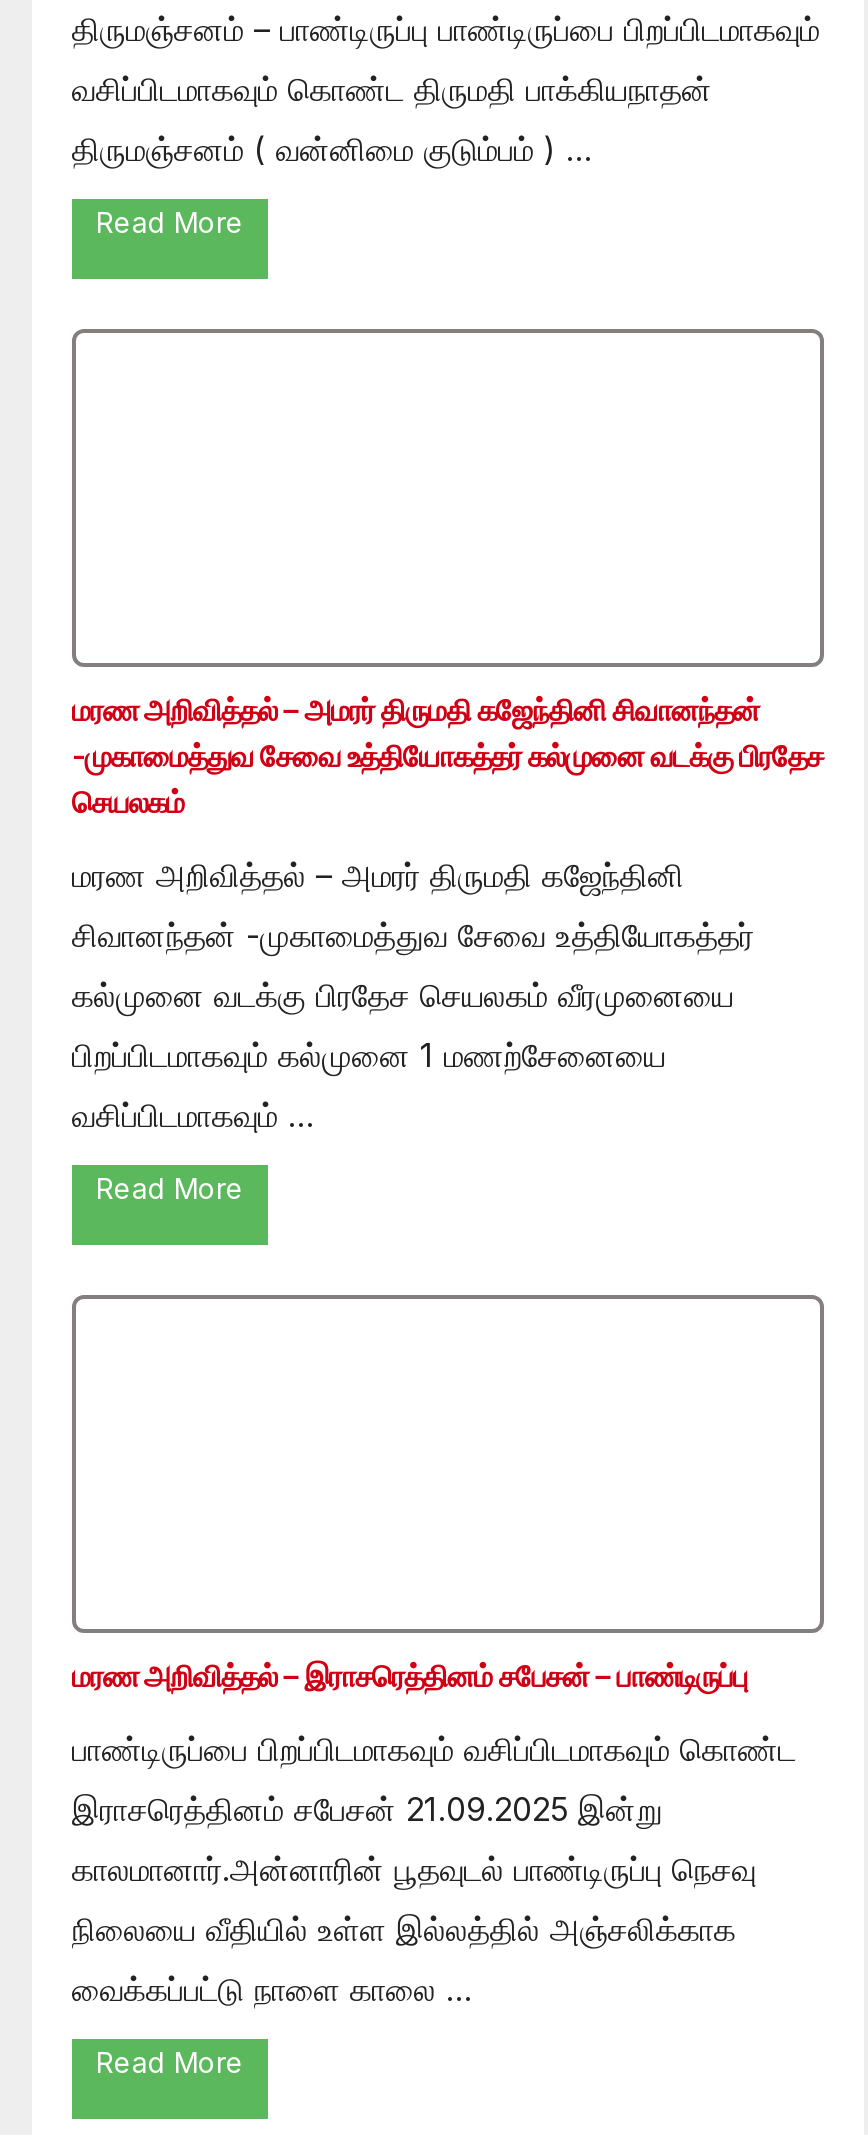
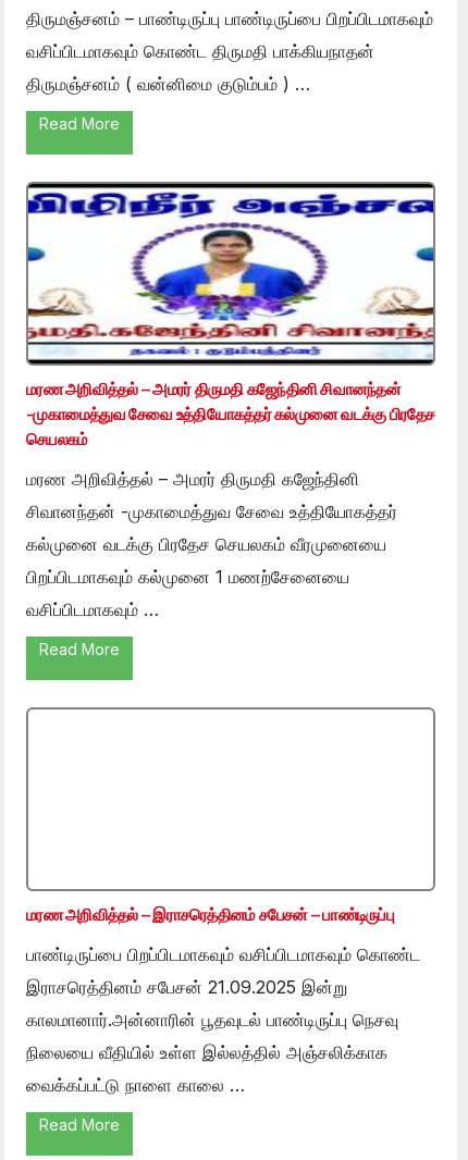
+ [image]
